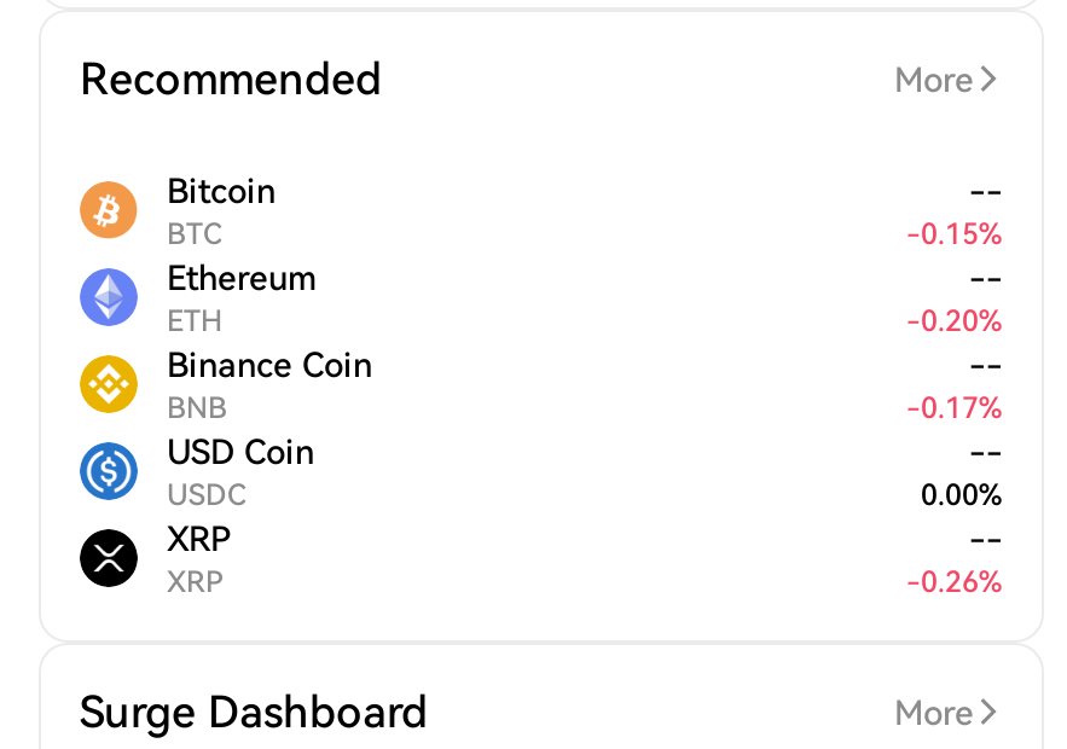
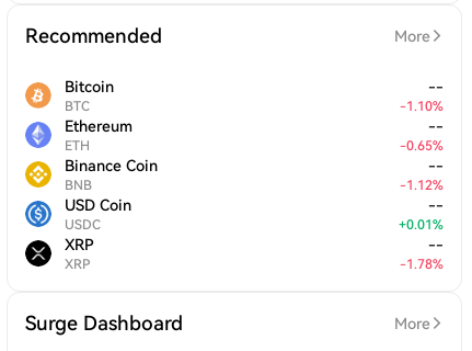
- -0.15%
+ -1.10%

- -0.20%
+ -0.65%

- -0.17%
+ -1.12%

- 0.00%
+ +0.01%

- -0.26%
+ -1.78%
